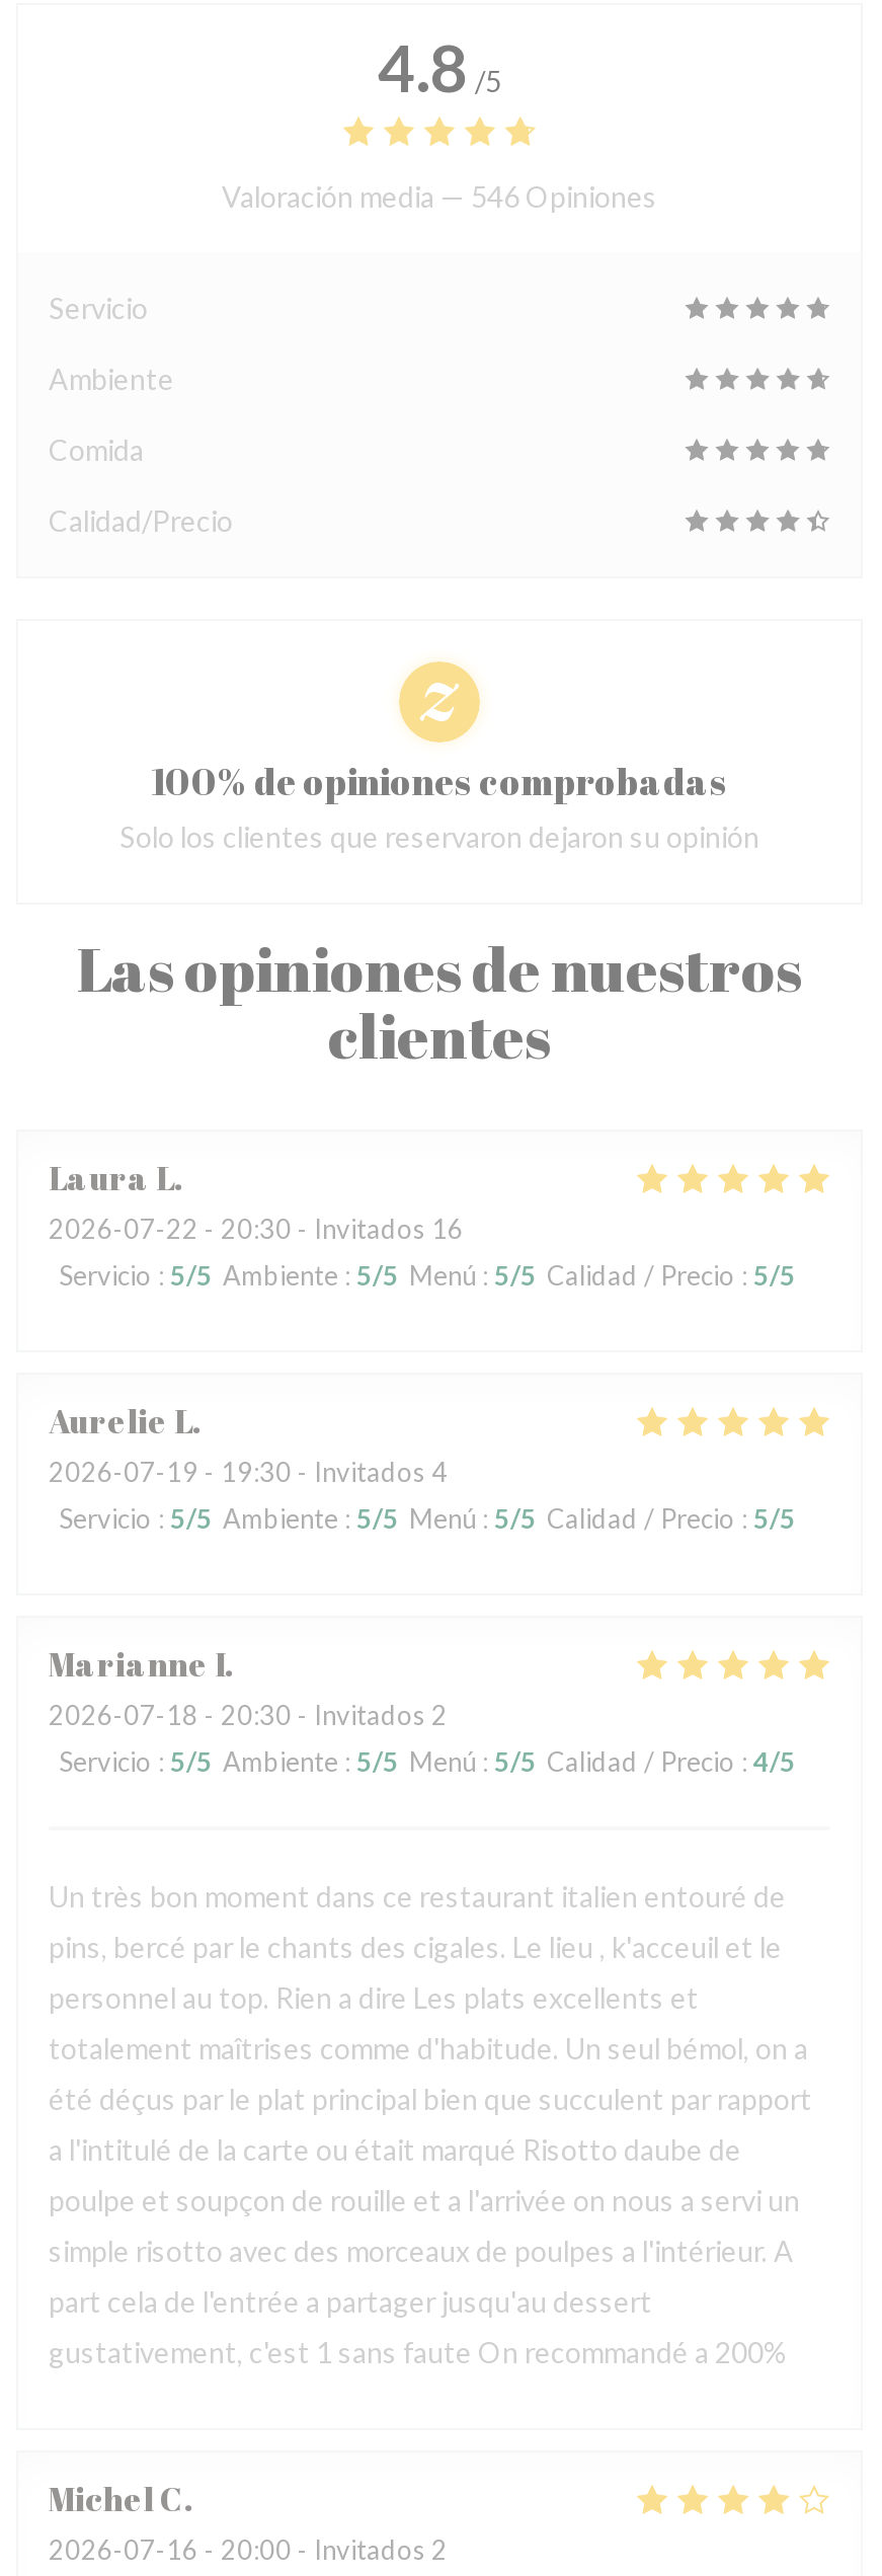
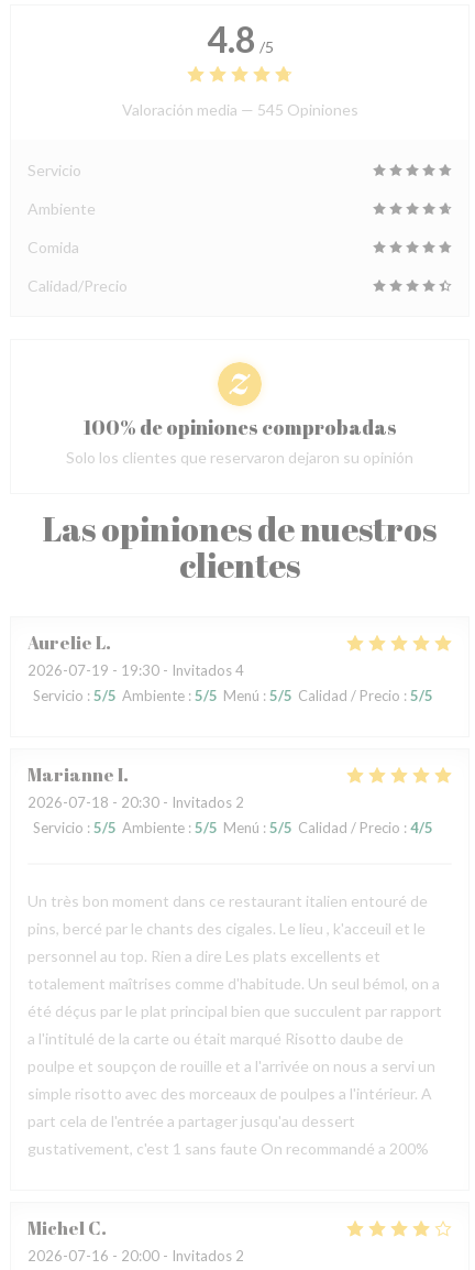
- Valoración media — 546 Opiniones
+ Valoración media — 545 Opiniones

- Laura L
- 2026-07-22 - 20:30 - Invitados 16
- Servicio: 5/5 Ambiente: 5/5 Menú: 5/5 Calidad / Precio: 5/5
